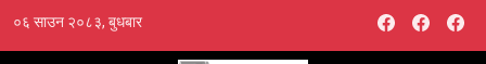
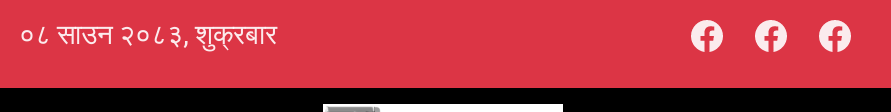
- ०६ साउन २०८३, बुधबार
+ ०८ साउन २०८३, शुक्रबार
